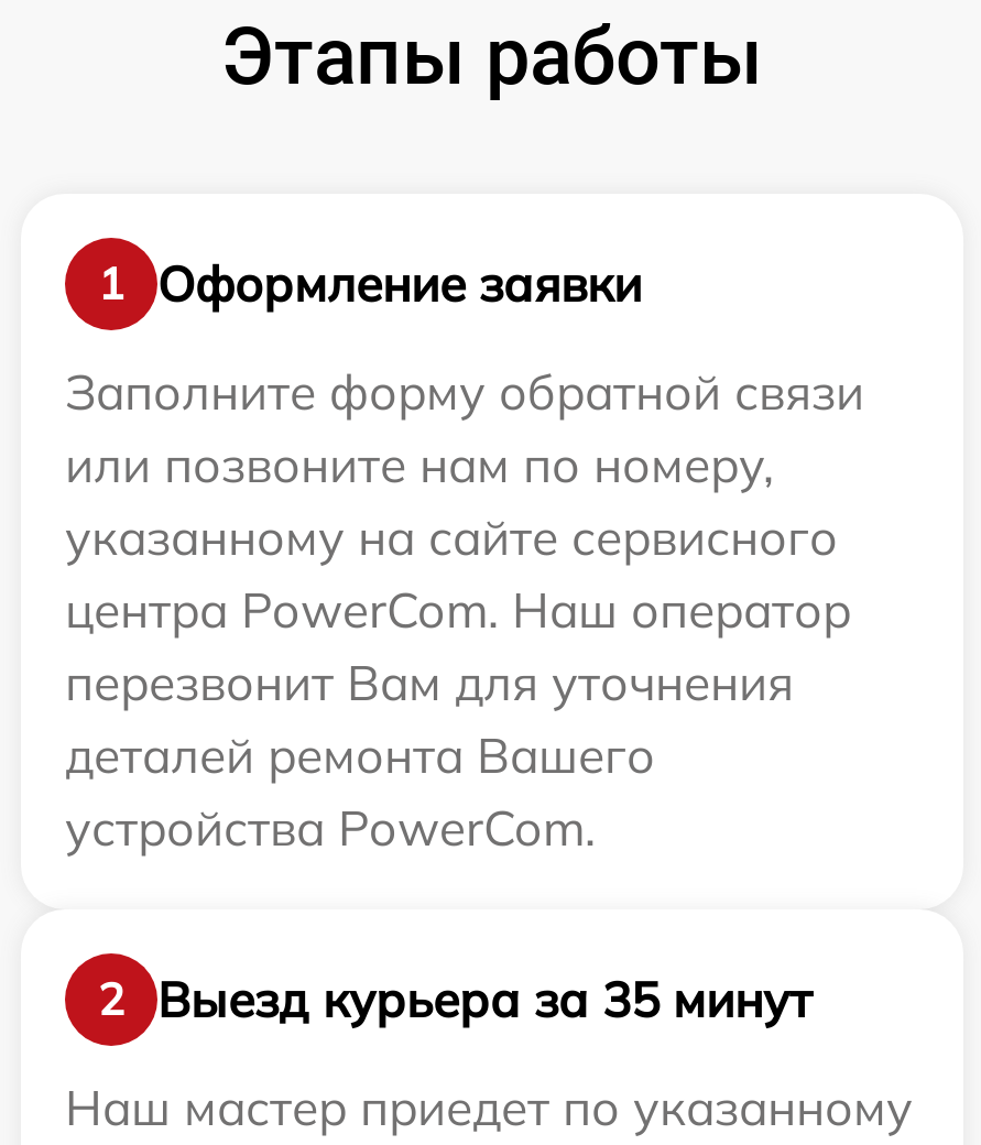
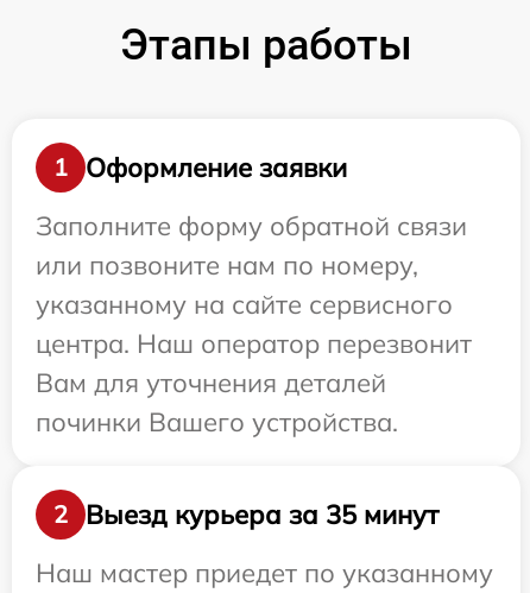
- центра PowerCom. Наш оператор
- перезвонит Вам для уточнения
- деталей ремонта Вашего
- устройства PowerCom.
+ центра. Наш оператор перезвонит
+ Вам для уточнения деталей
+ починки Вашего устройства.
